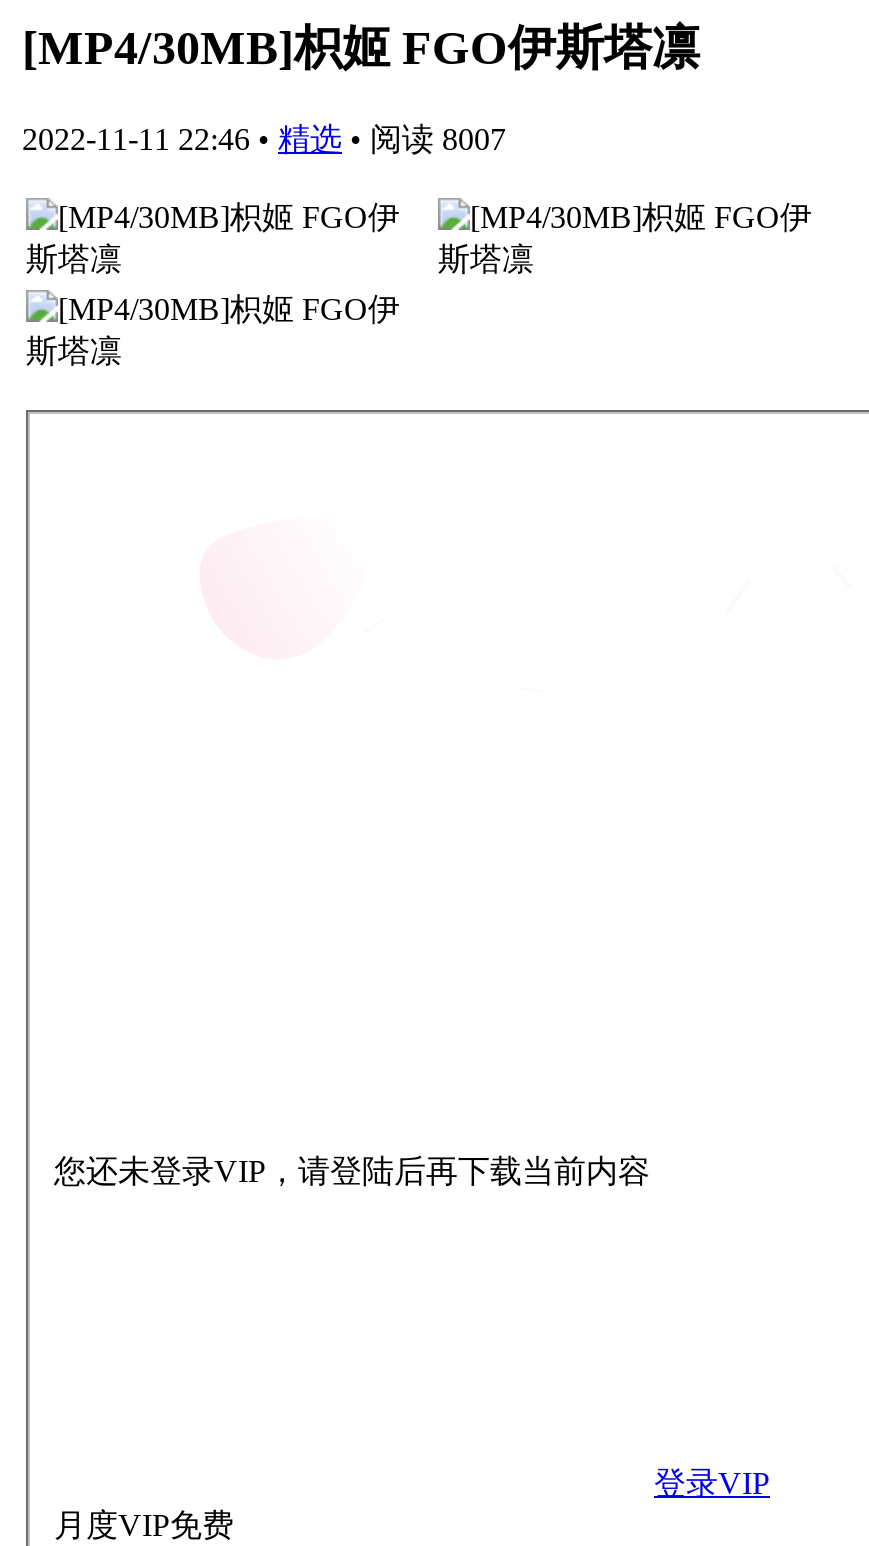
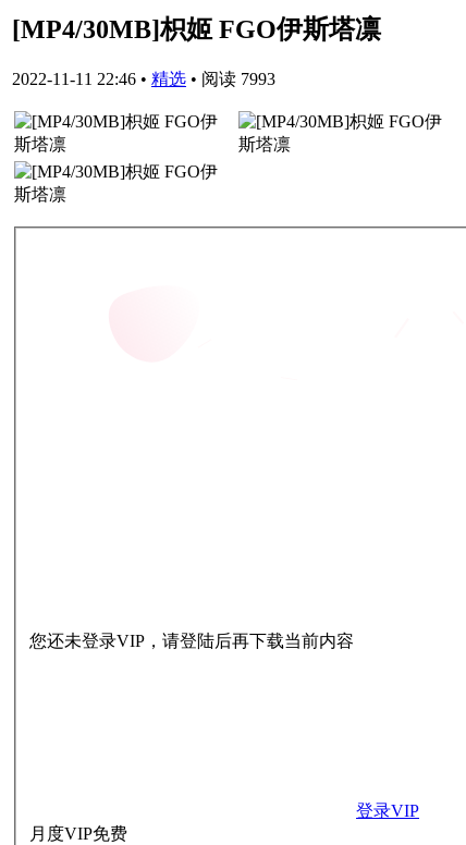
- 2022-11-11 22:46 • 精选 • 阅读 8007
+ 2022-11-11 22:46 • 精选 • 阅读 7993
